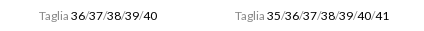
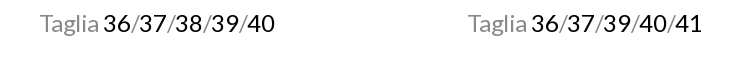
- Taglia 35/36/37/38/39/40/41
+ Taglia 36/37/39/40/41
